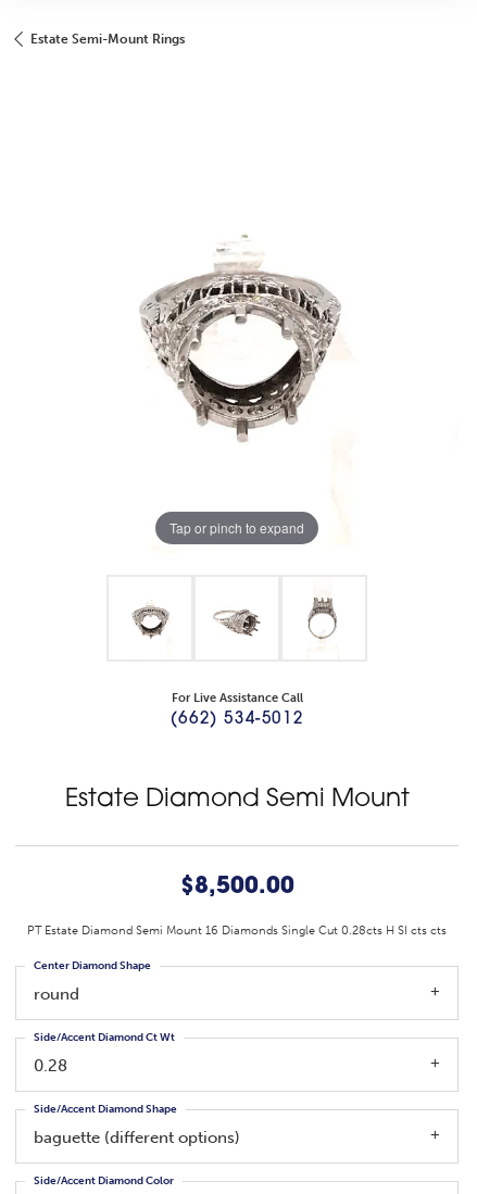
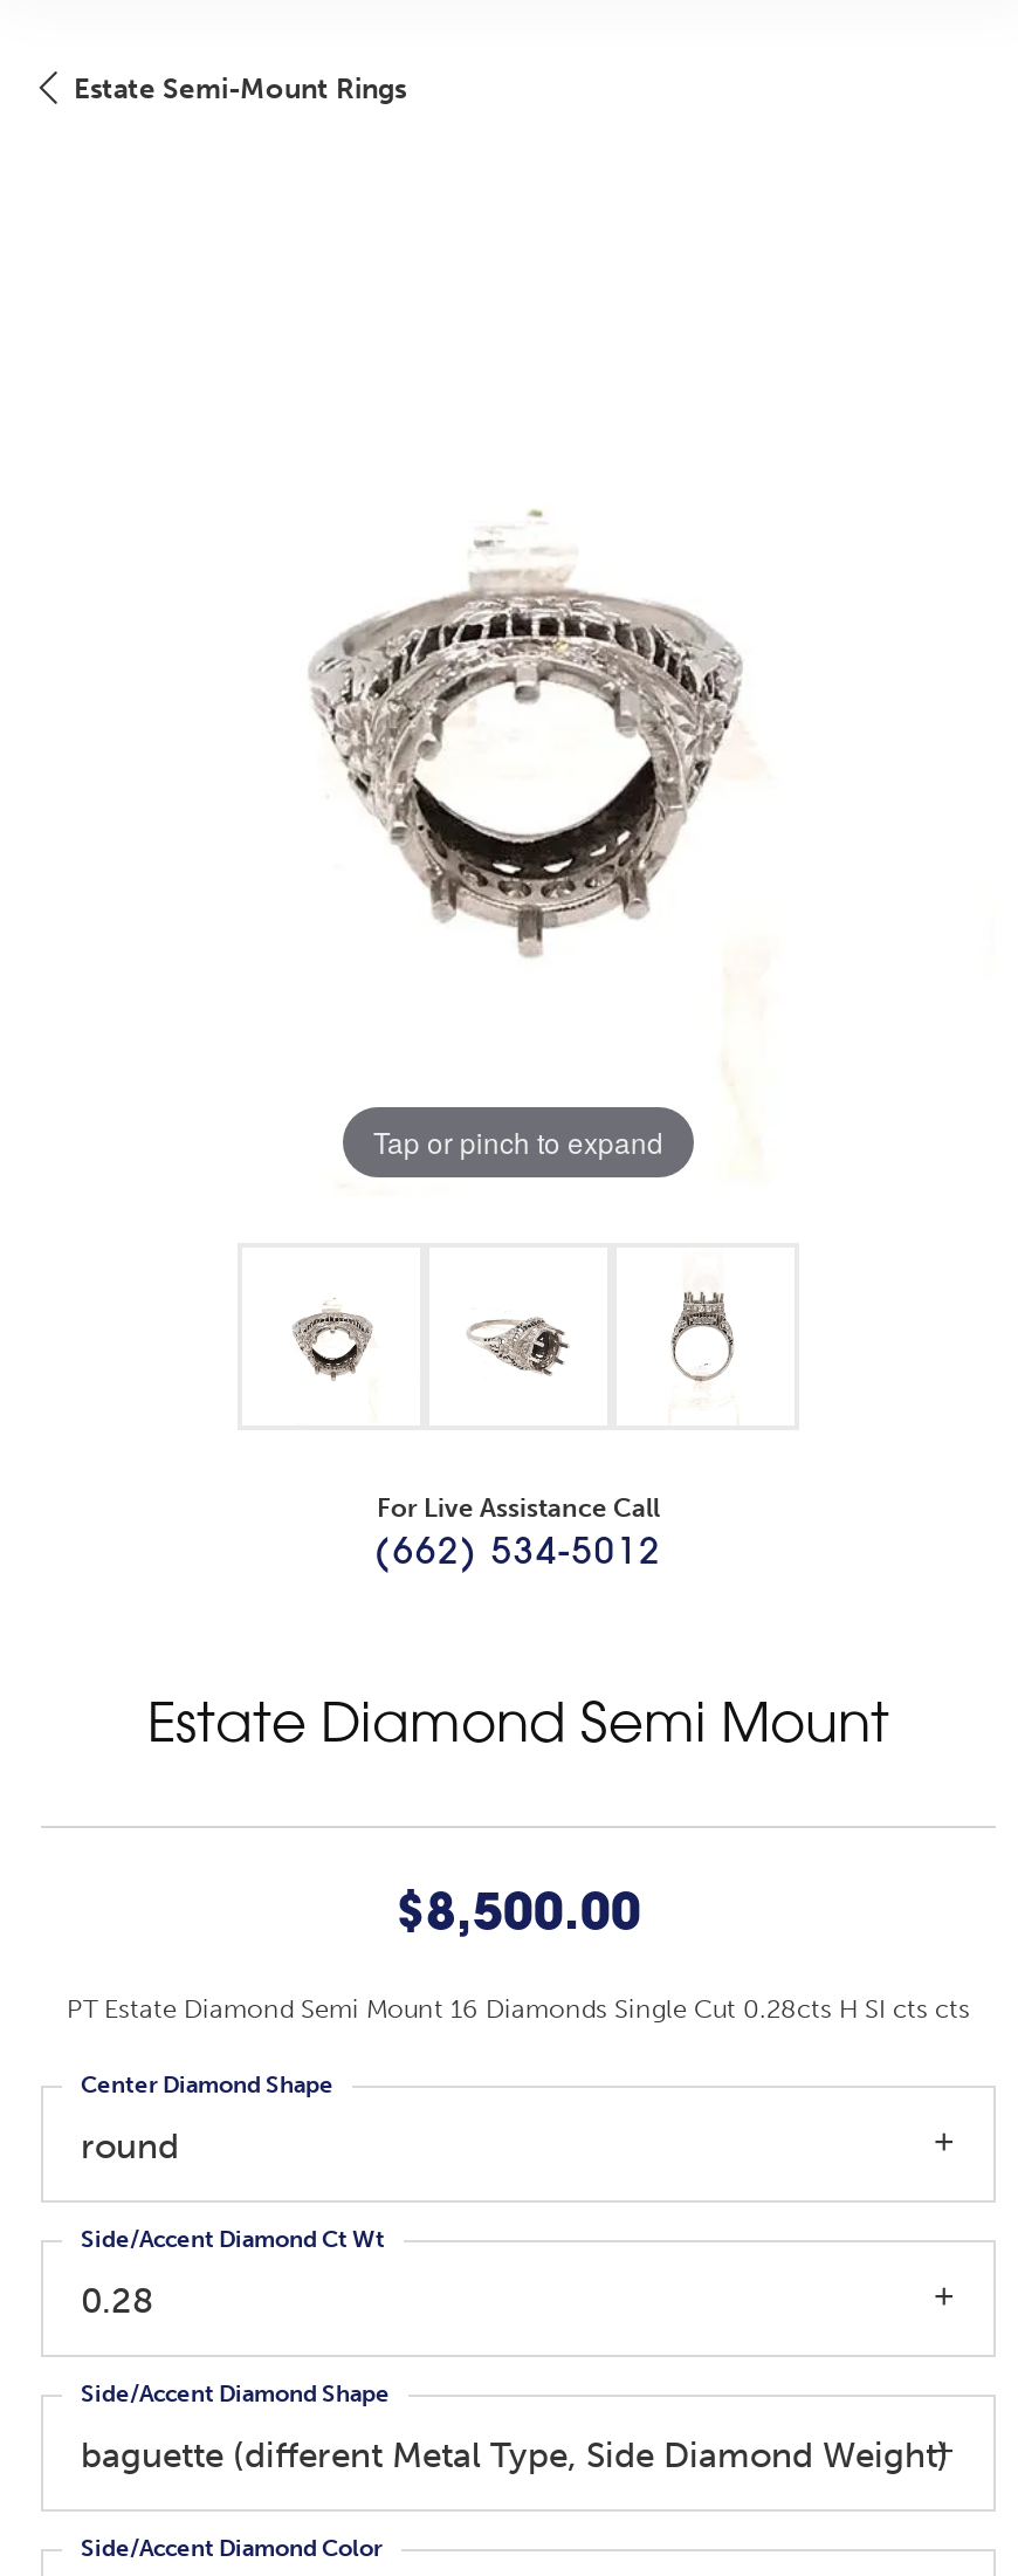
- baguette (different options)
+ baguette (different Metal Type, Side Diamond Weight)
